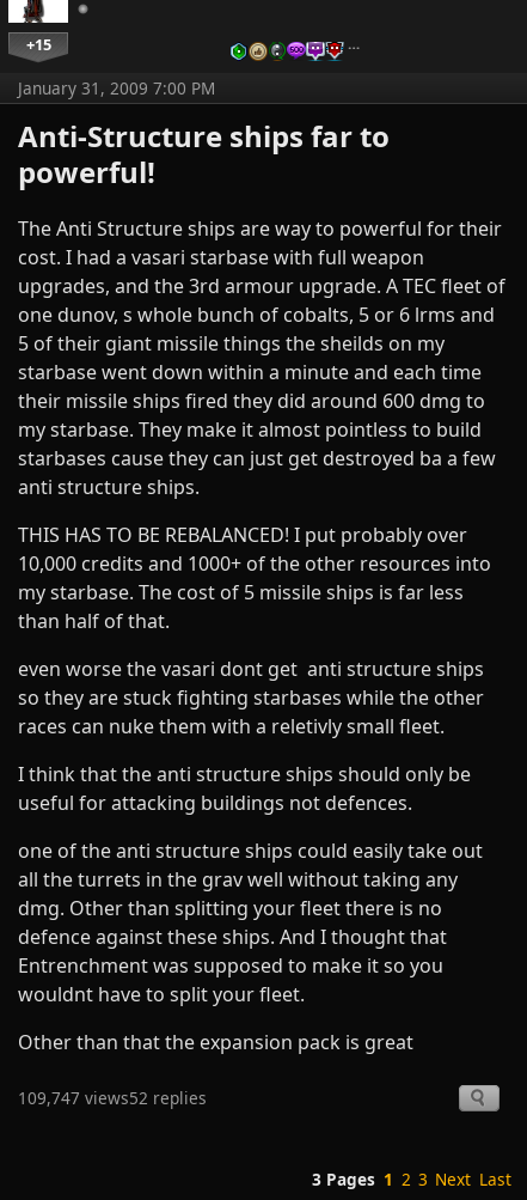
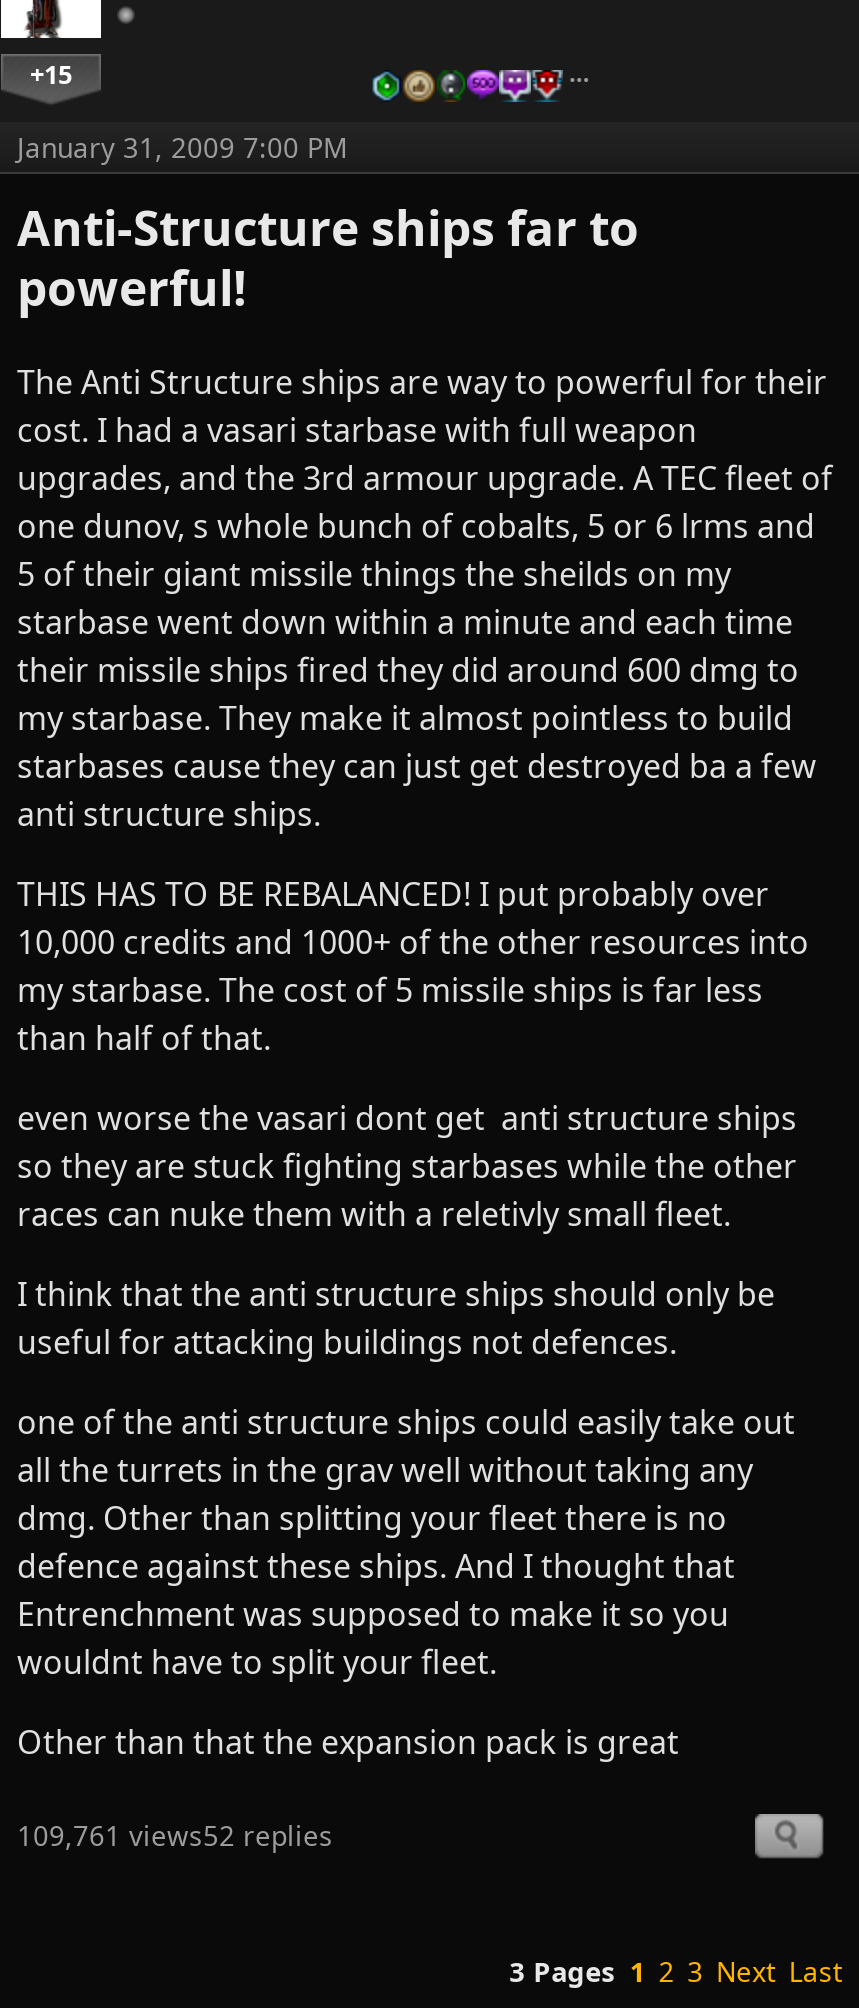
- 109,747 views52 replies
+ 109,761 views52 replies
